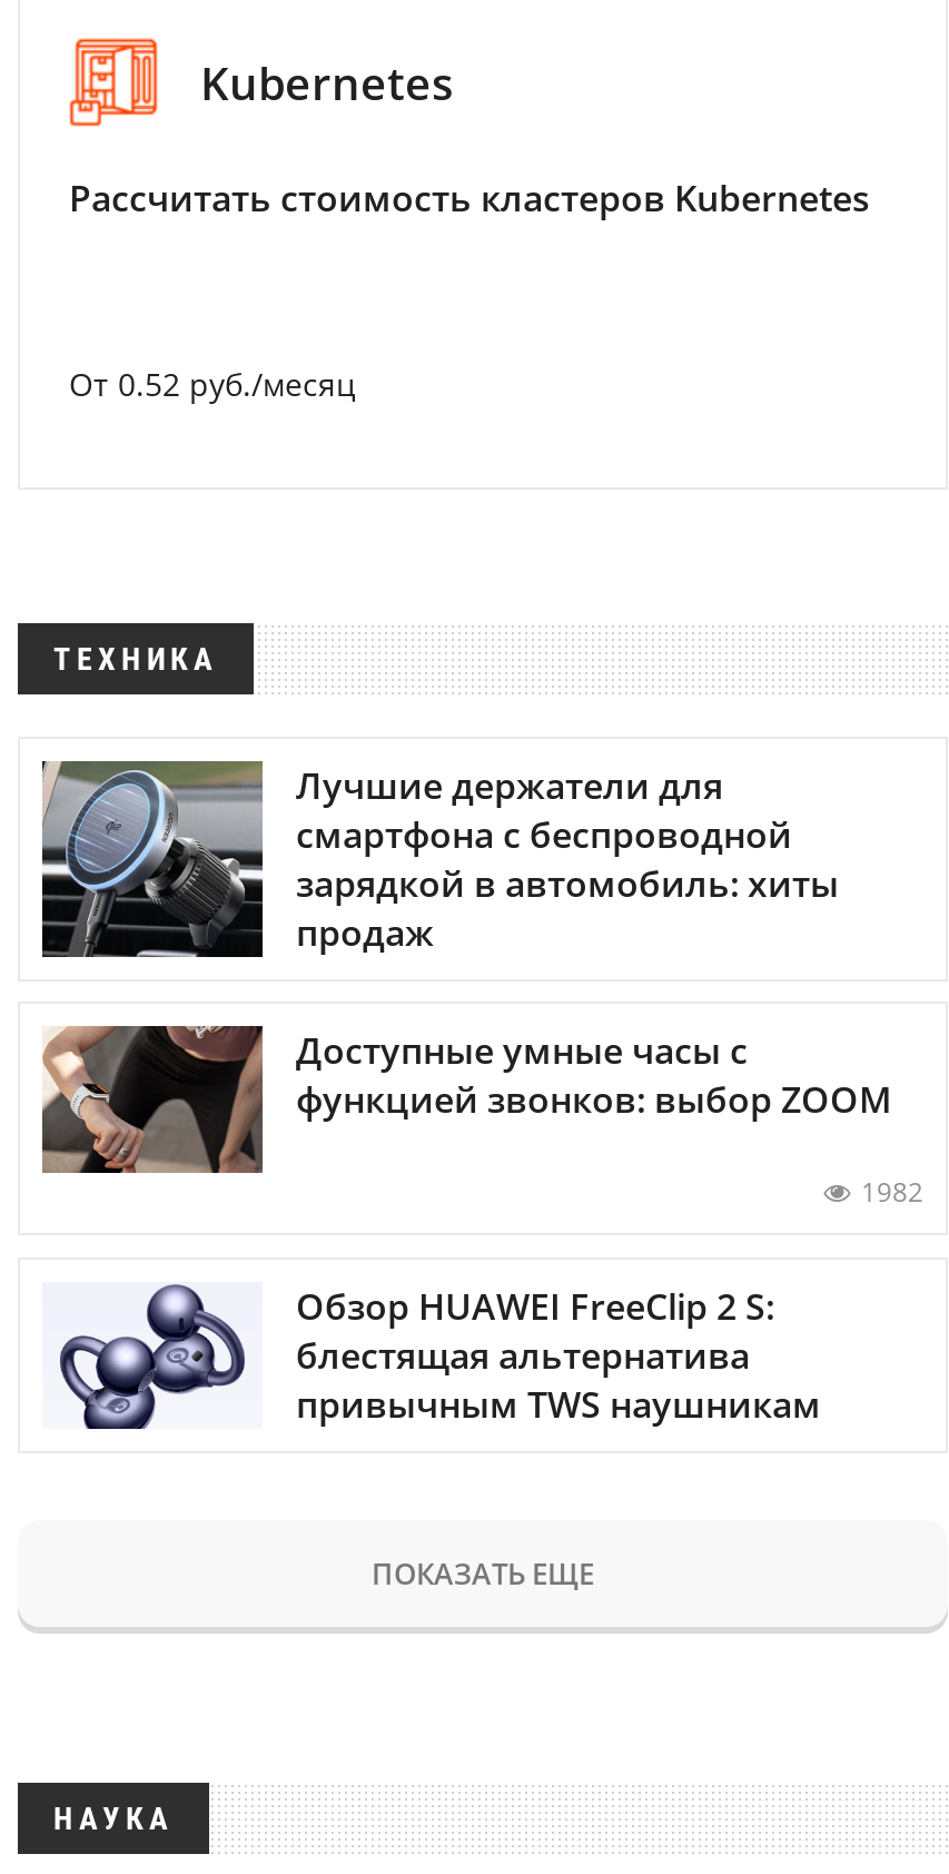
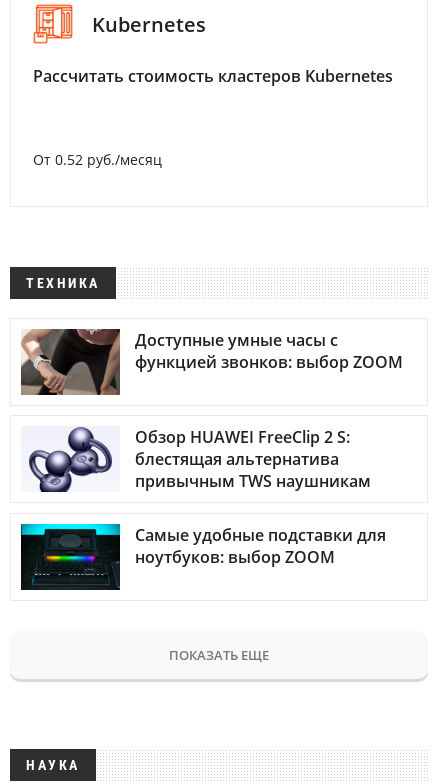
- [image]
- Лучшие держатели для
- смартфона с беспроводной
- зарядкой в автомобиль: хиты
- продаж

moved up: [image] | Доступные умные часы с | функцией звонков: выбор ZOOM

- 1982

moved up: [image] | Обзор HUAWEI FreeClip 2 S: | блестящая альтернатива | привычным TWS наушникам

+ [image]
+ Самые удобные подставки для
+ ноутбуков: выбор ZOOM
